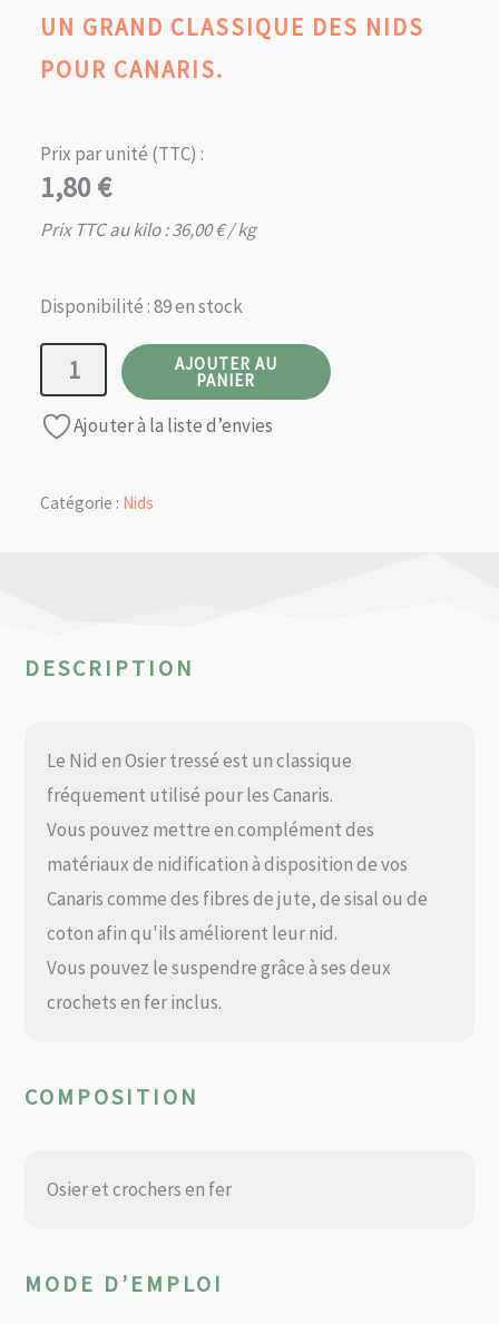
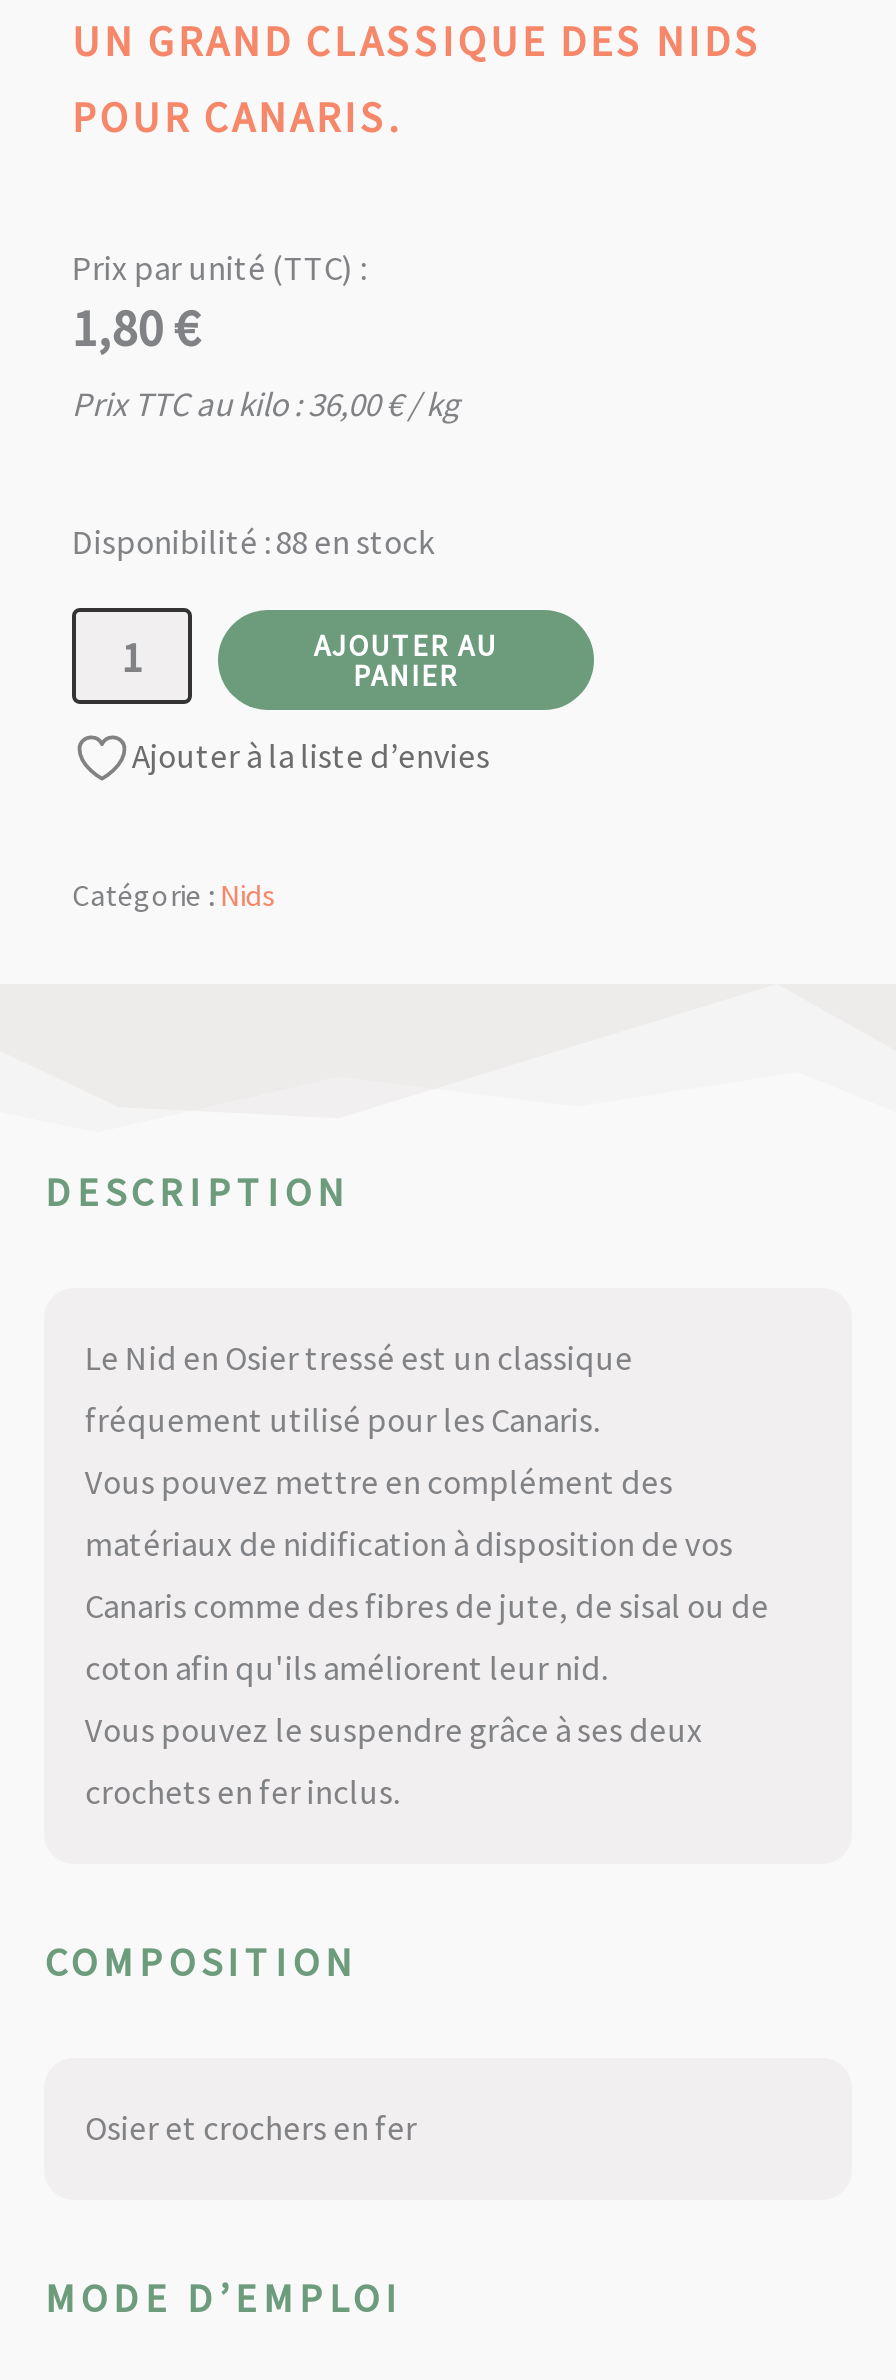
- Disponibilité : 89 en stock
+ Disponibilité : 88 en stock
